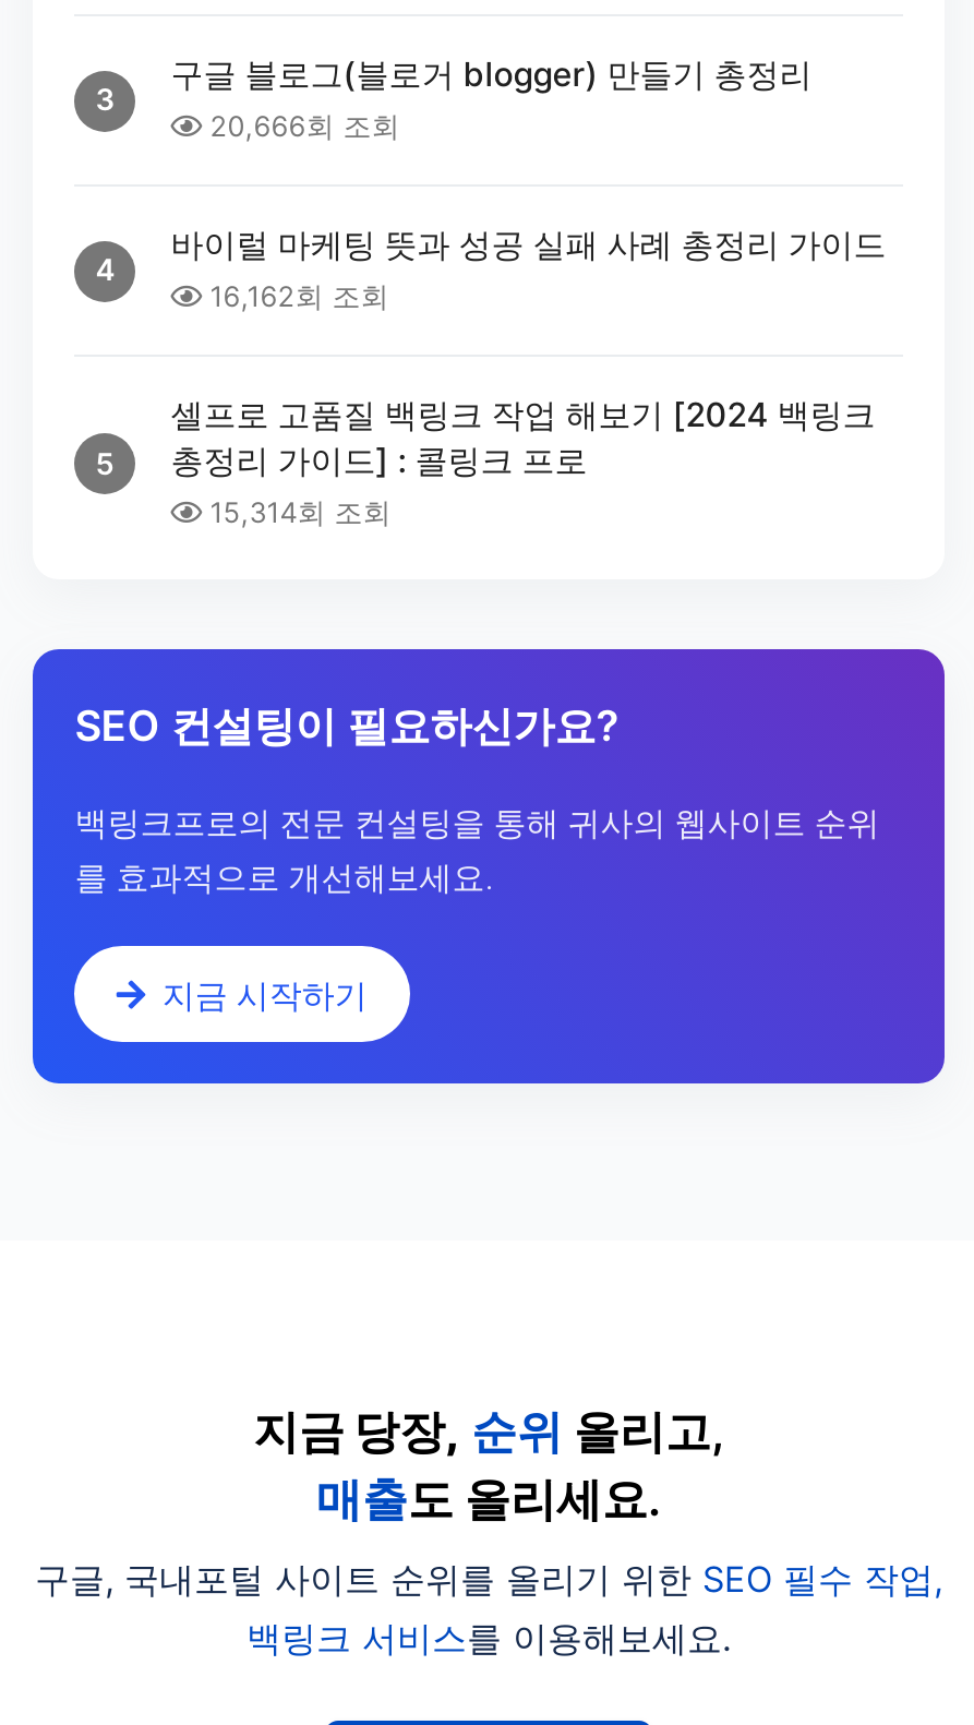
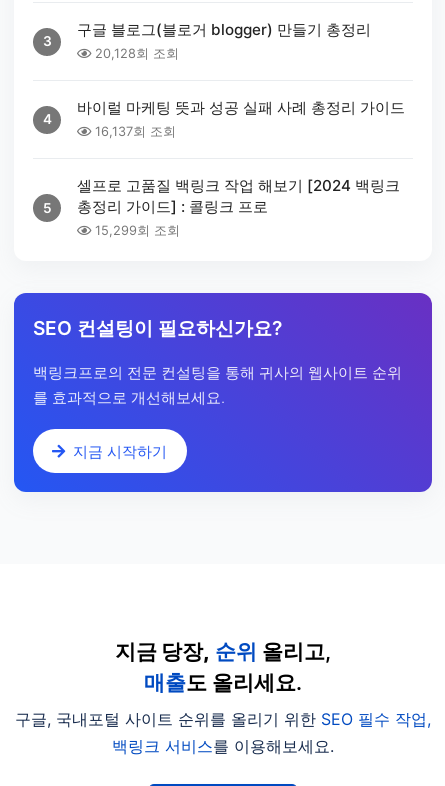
- 20,666회 조회
+ 20,128회 조회

- 16,162회 조회
+ 16,137회 조회

- 15,314회 조회
+ 15,299회 조회
